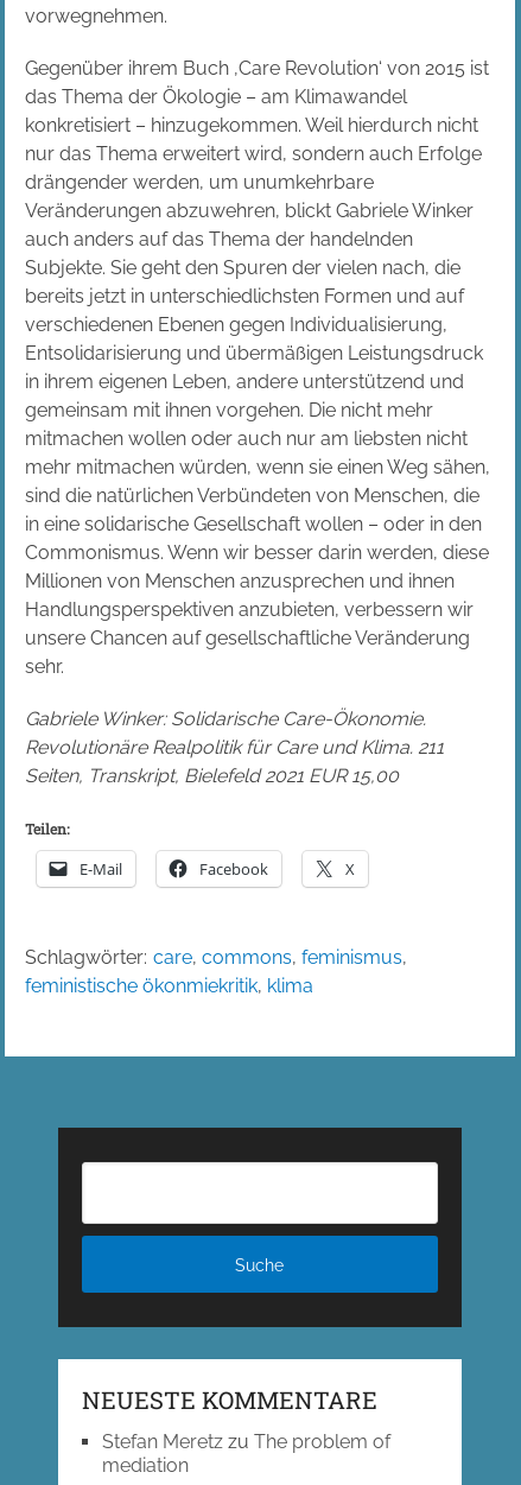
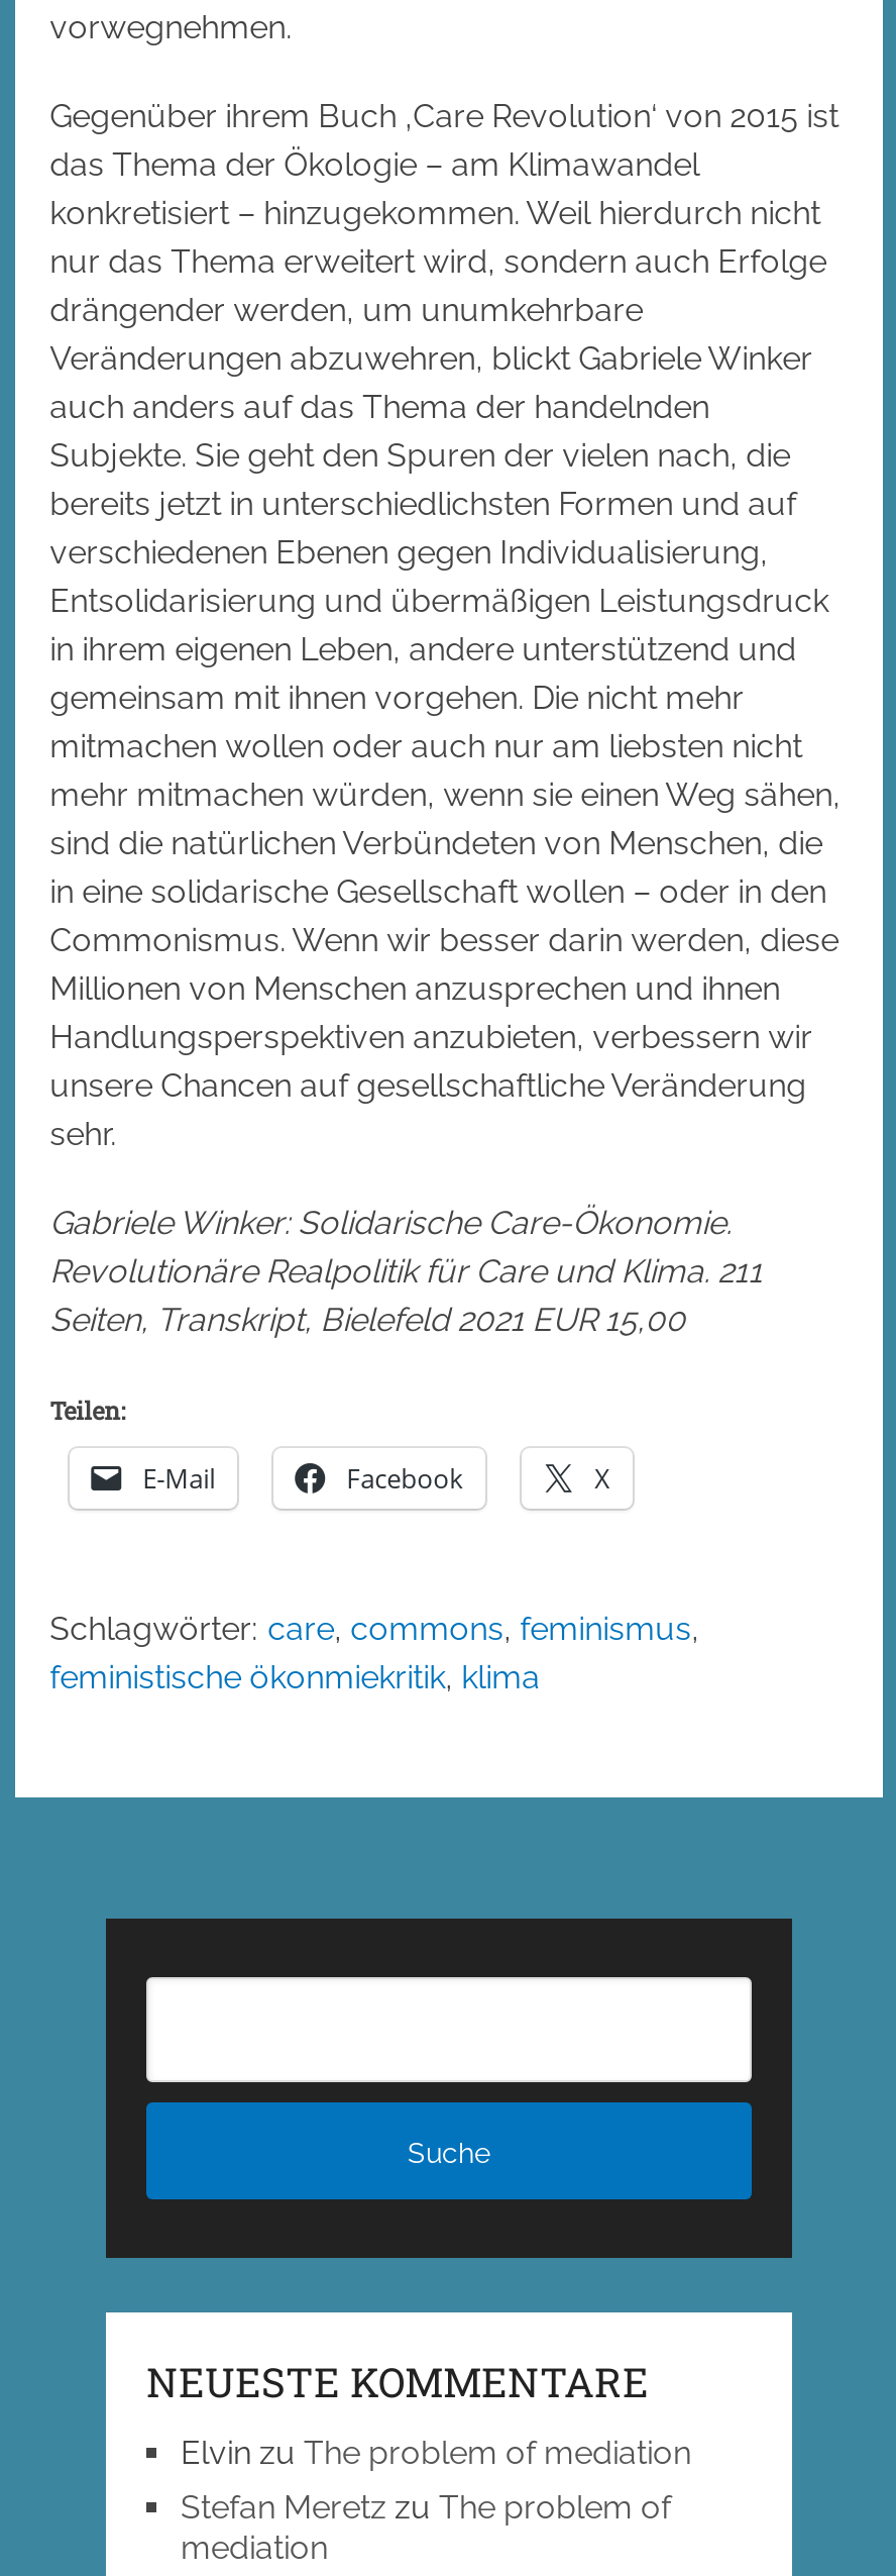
+ Elvin zu The problem of mediation
